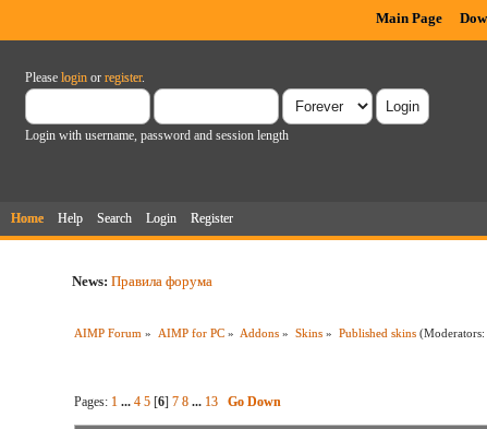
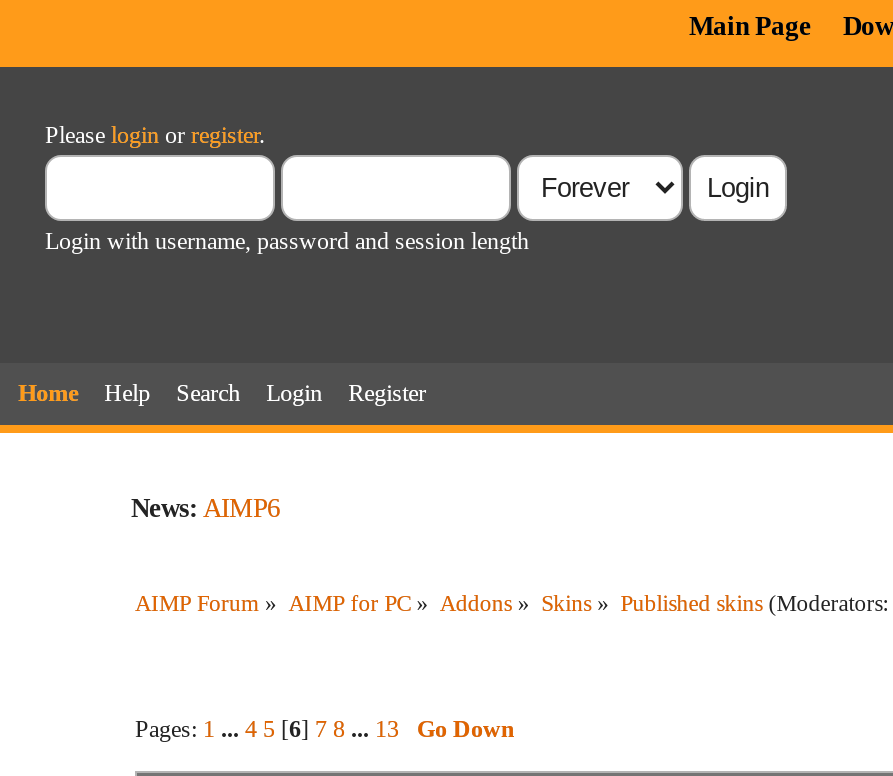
- News: Правила форума
+ News: AIMP6
